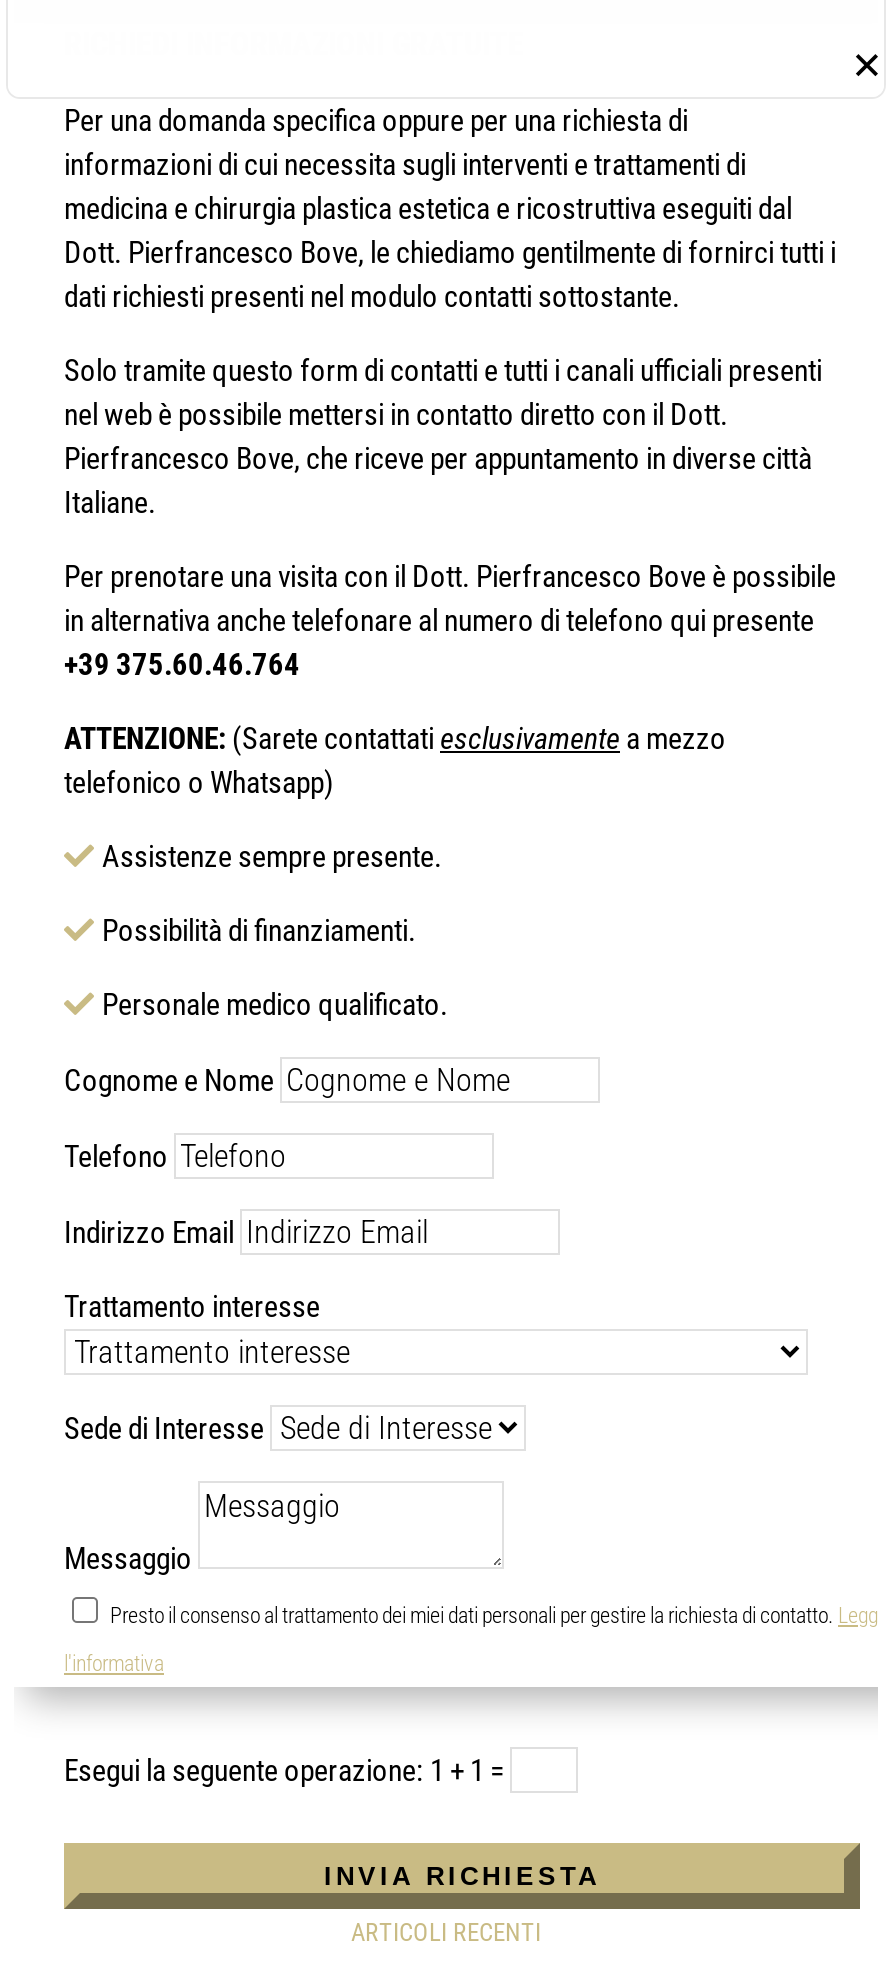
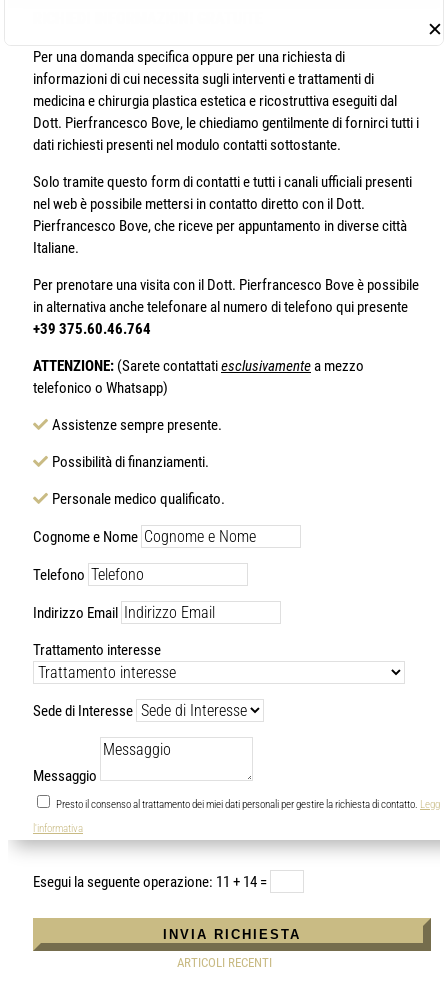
- 1 + 1 =
+ 11 + 14 =
